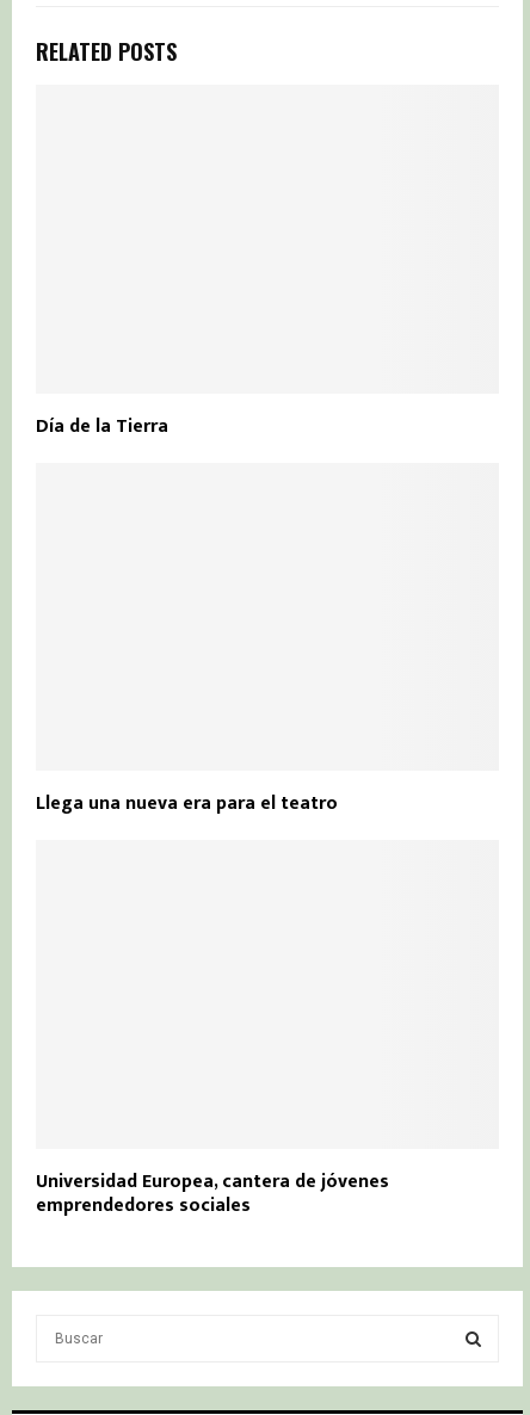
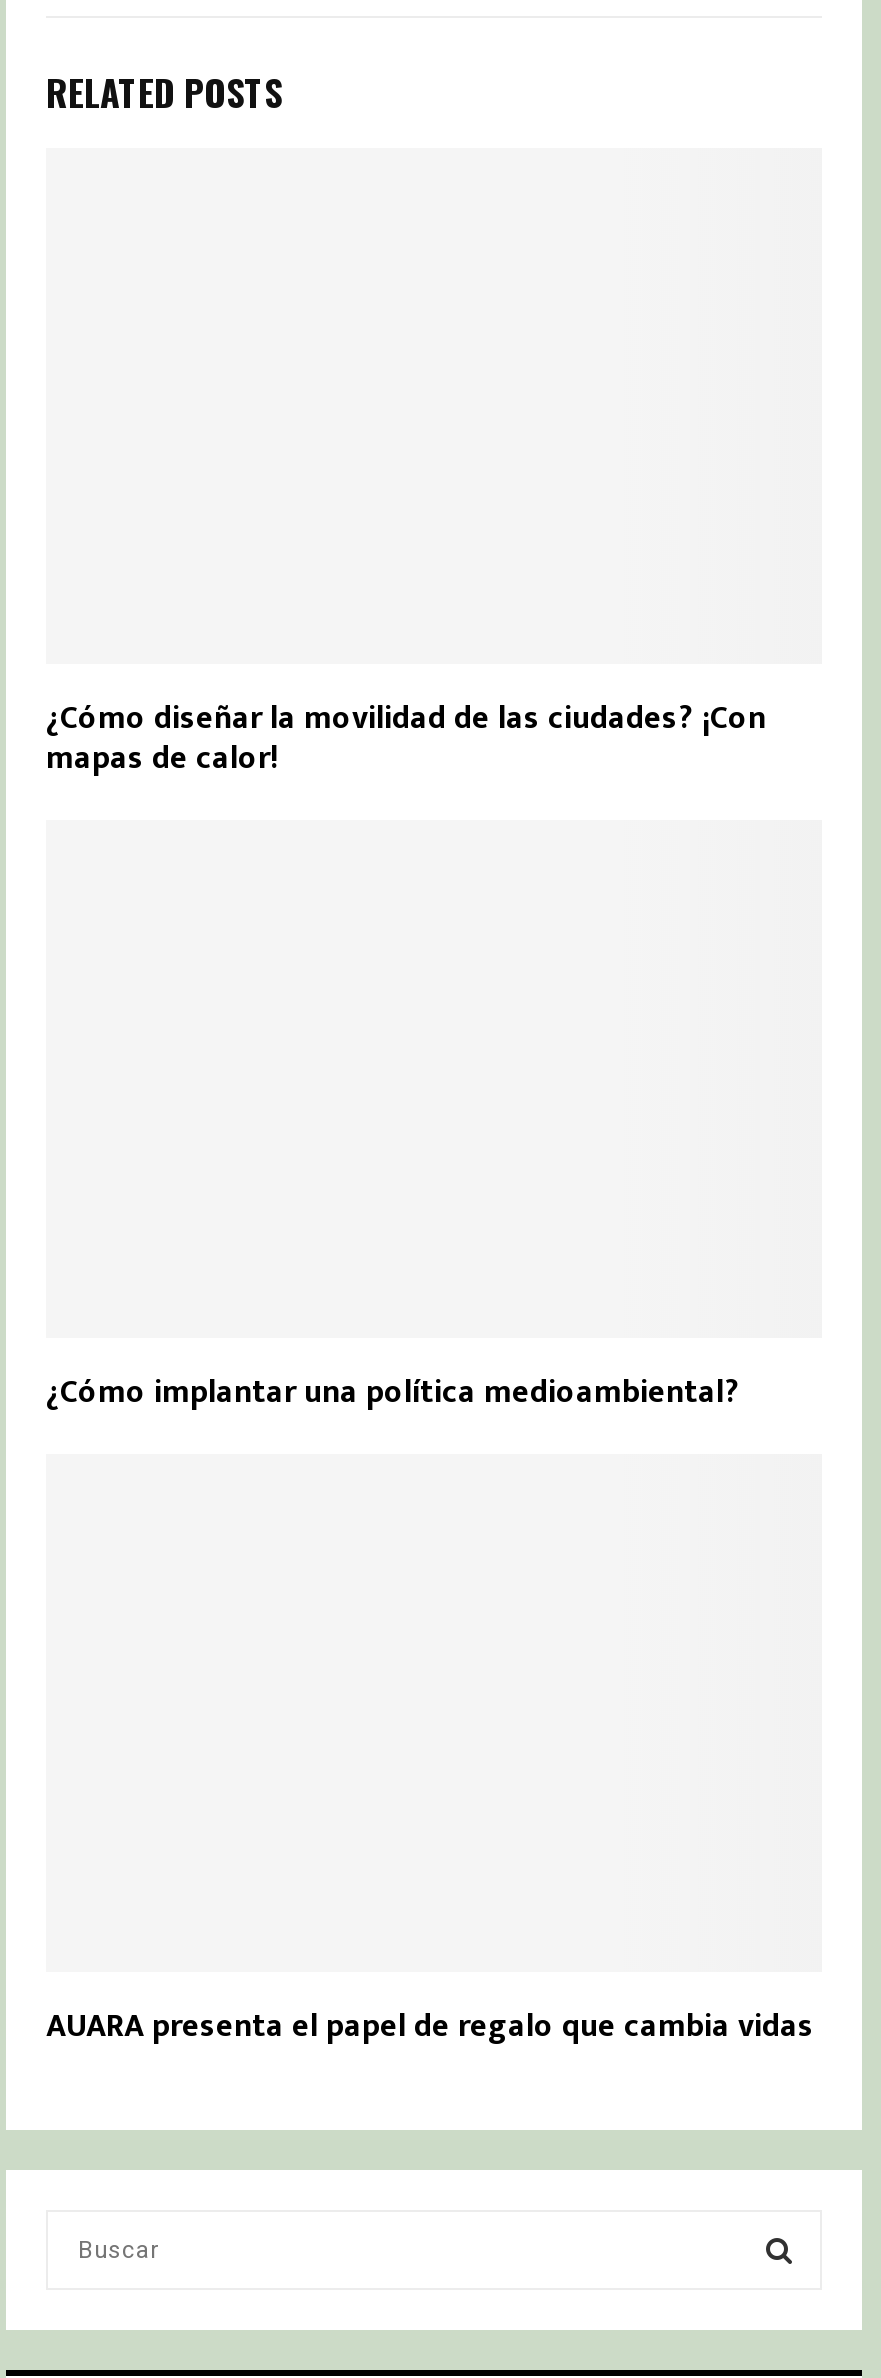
- Día de la Tierra
+ ¿Cómo diseñar la movilidad de las ciudades? ¡Con
+ mapas de calor!

- Llega una nueva era para el teatro
+ ¿Cómo implantar una política medioambiental?

- Universidad Europea, cantera de jóvenes
- emprendedores sociales
+ AUARA presenta el papel de regalo que cambia vidas
